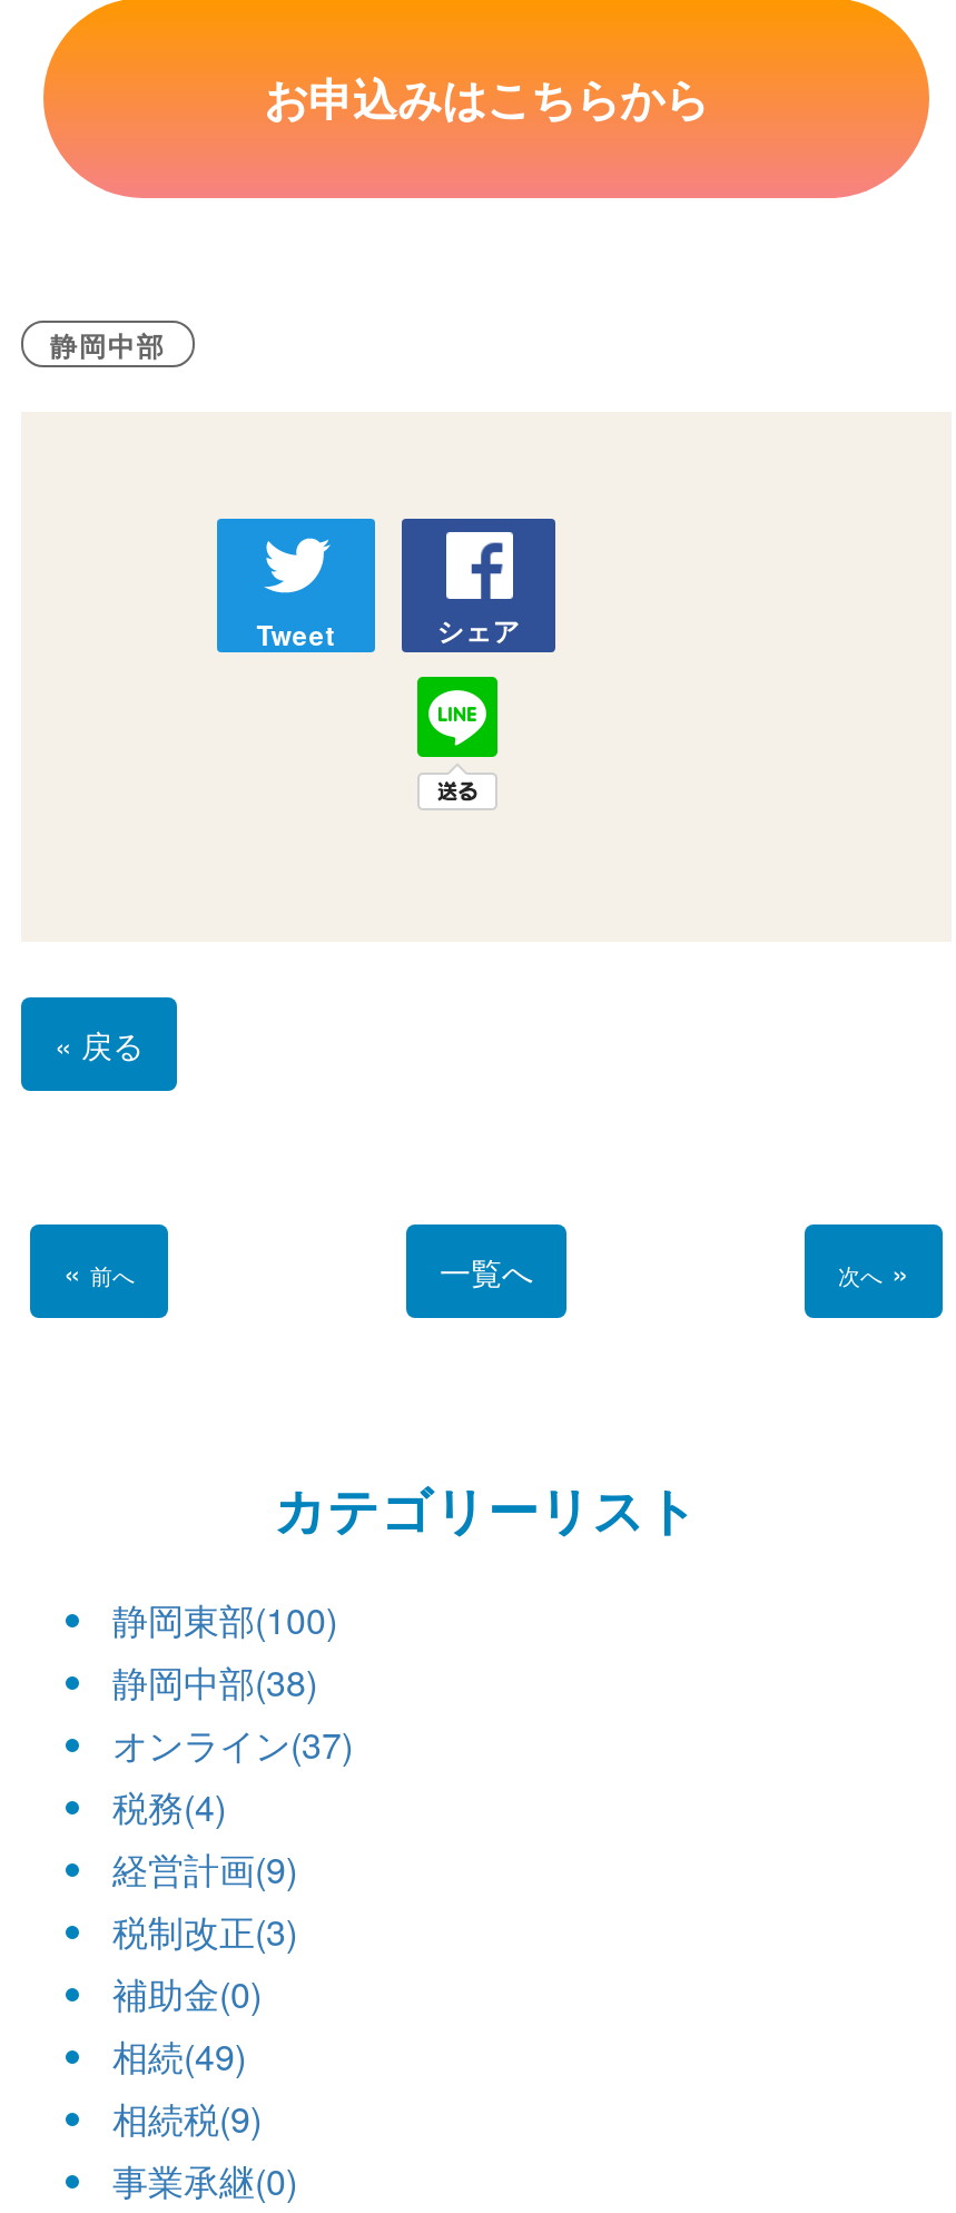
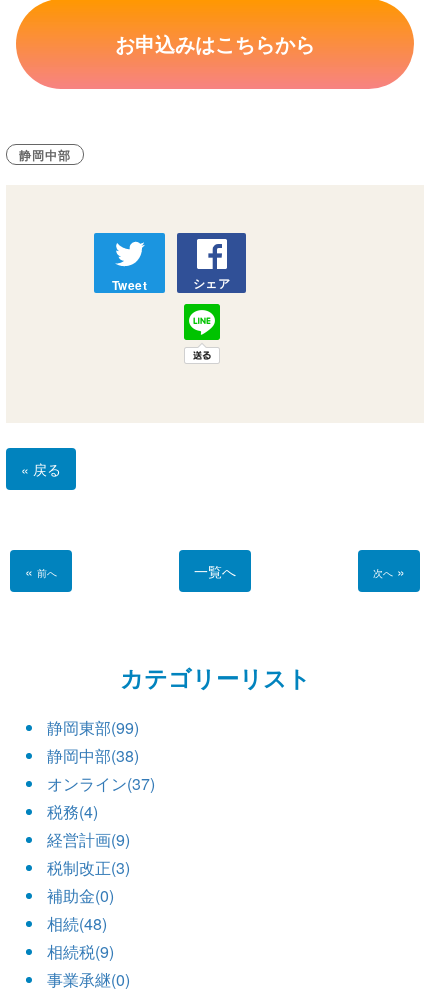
- 静岡東部(100)
+ 静岡東部(99)

- 相続(49)
+ 相続(48)
